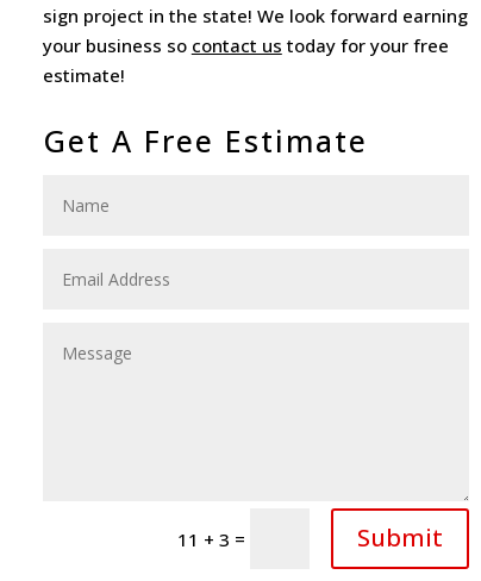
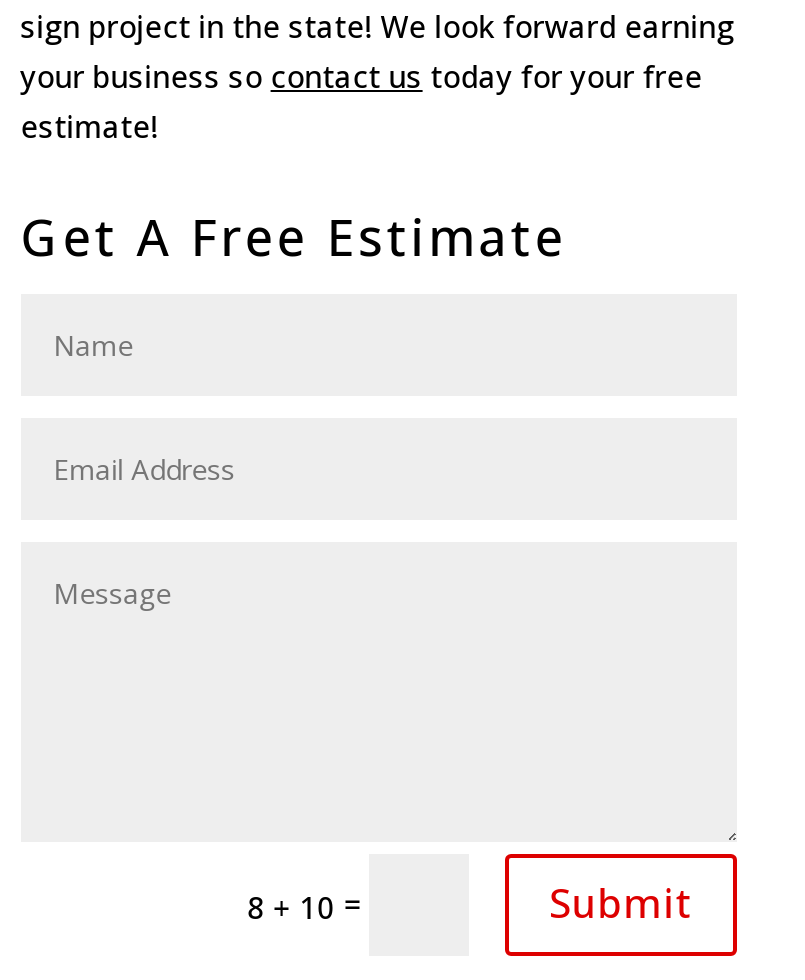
- 11 + 3 =
+ 8 + 10 =
